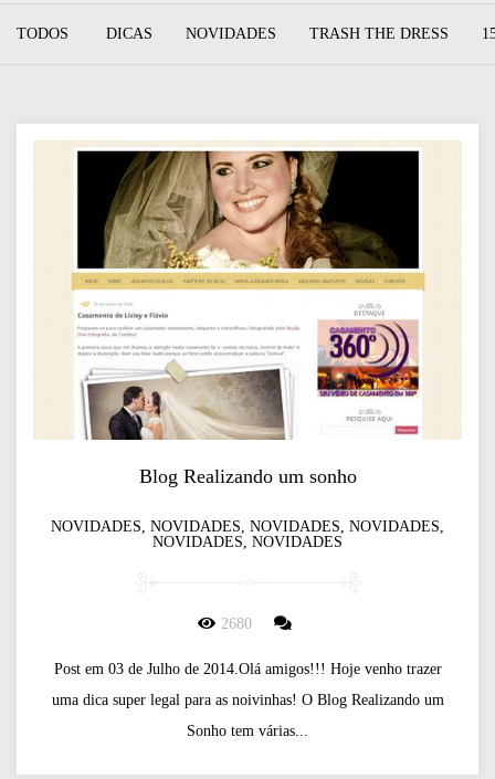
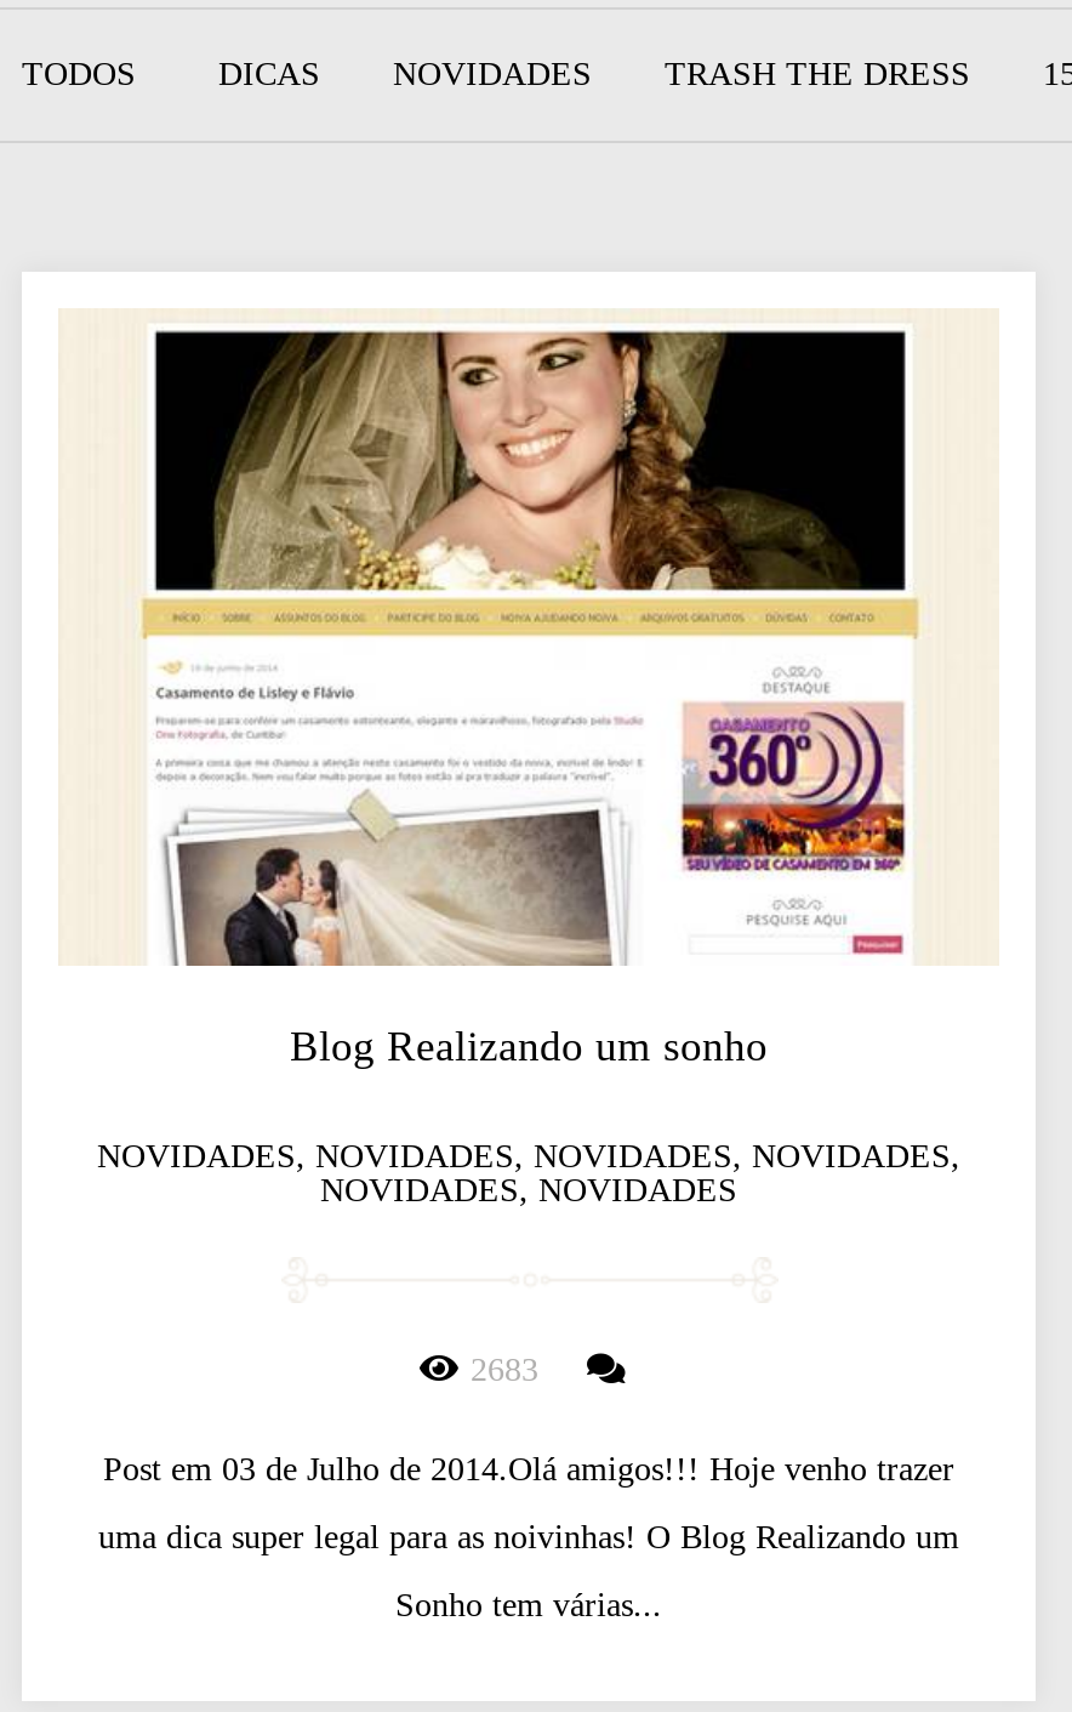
- 2680
+ 2683
